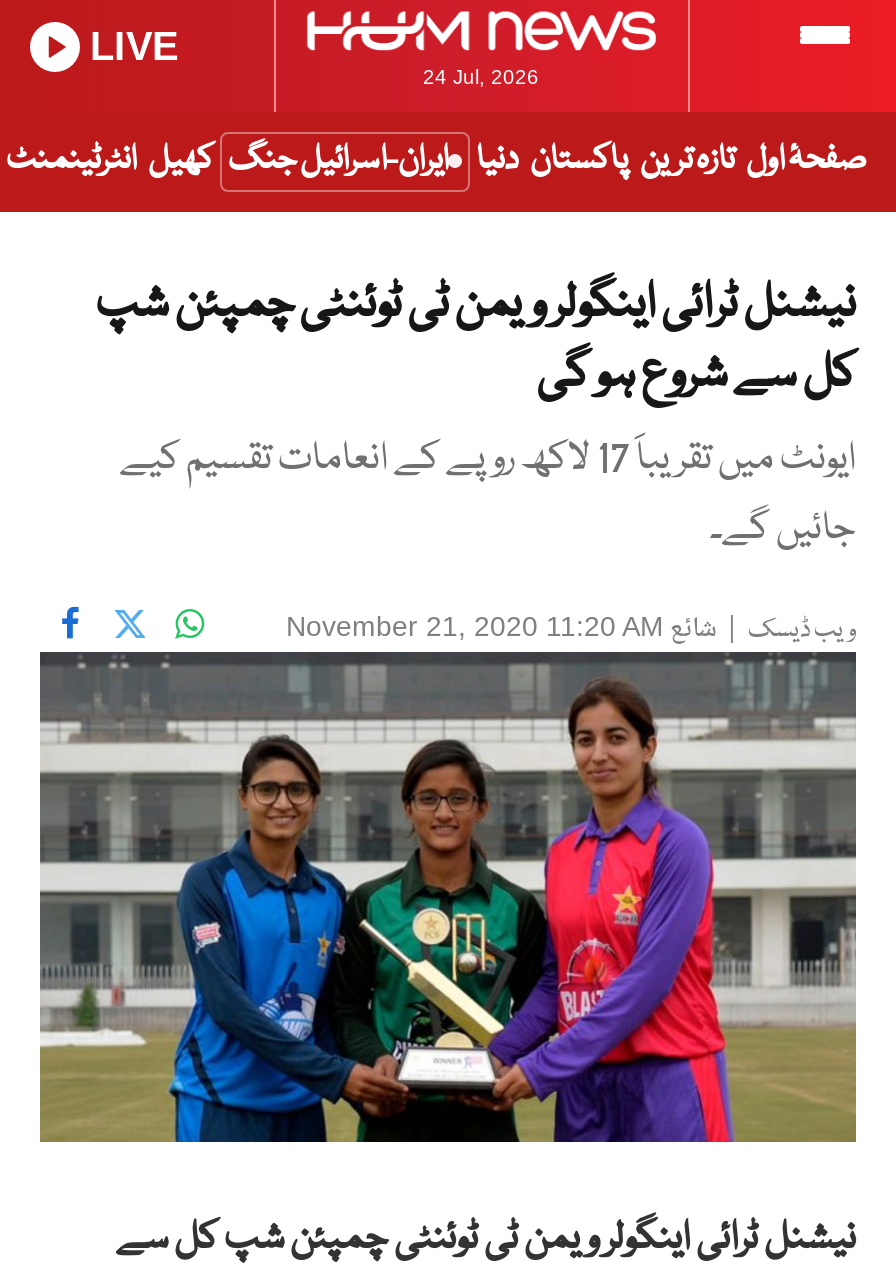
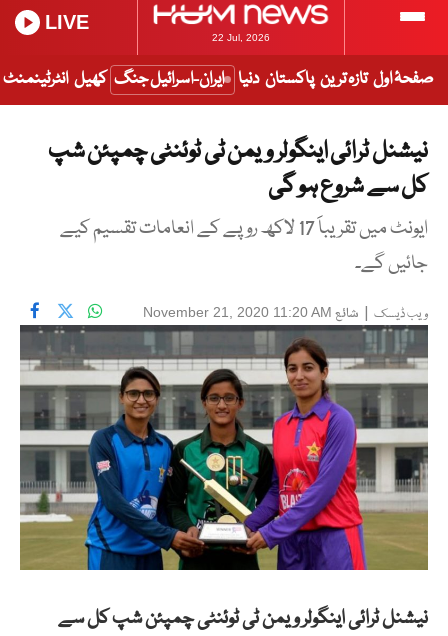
- 24 Jul, 2026
+ 22 Jul, 2026
